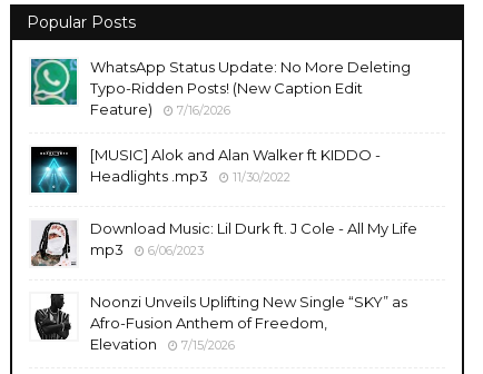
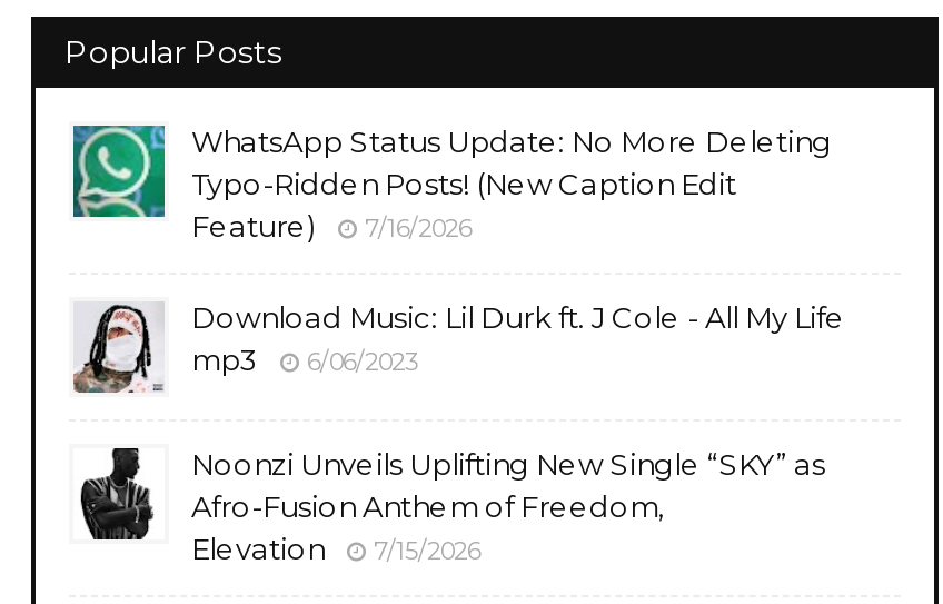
- [image]
- [MUSIC] Alok and Alan Walker ft KIDDO -
- Headlights .mp3
- 11/30/2022
